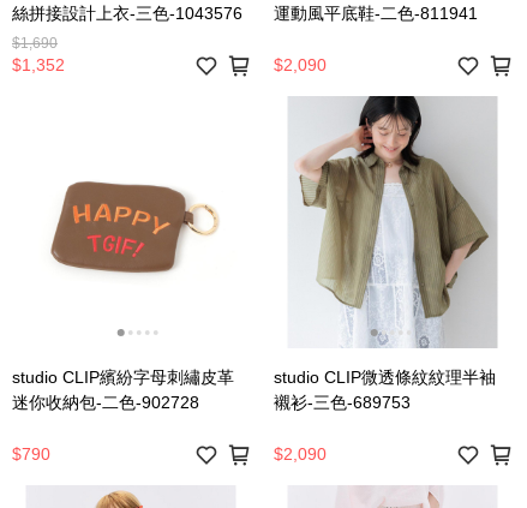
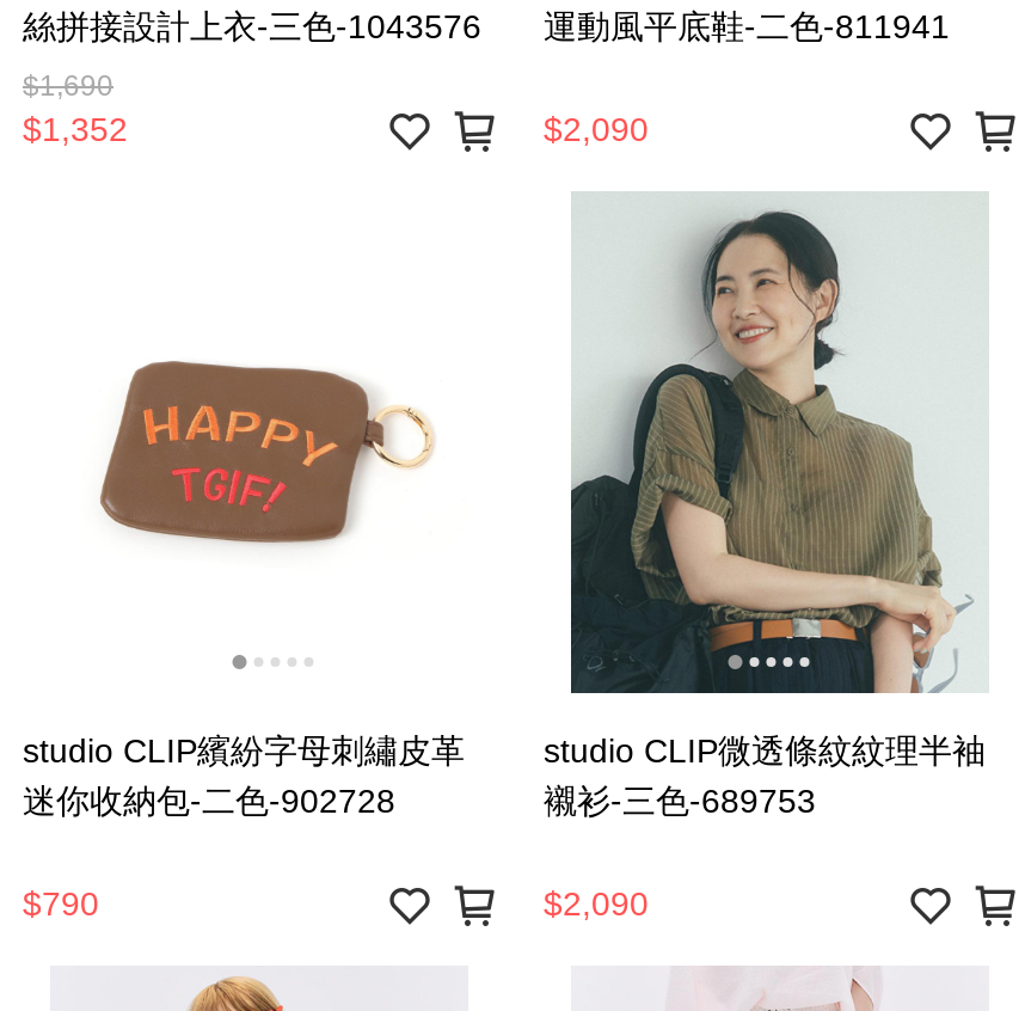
- [image]
+ [image]
